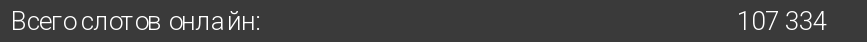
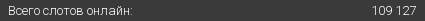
- 107 334
+ 109 127
